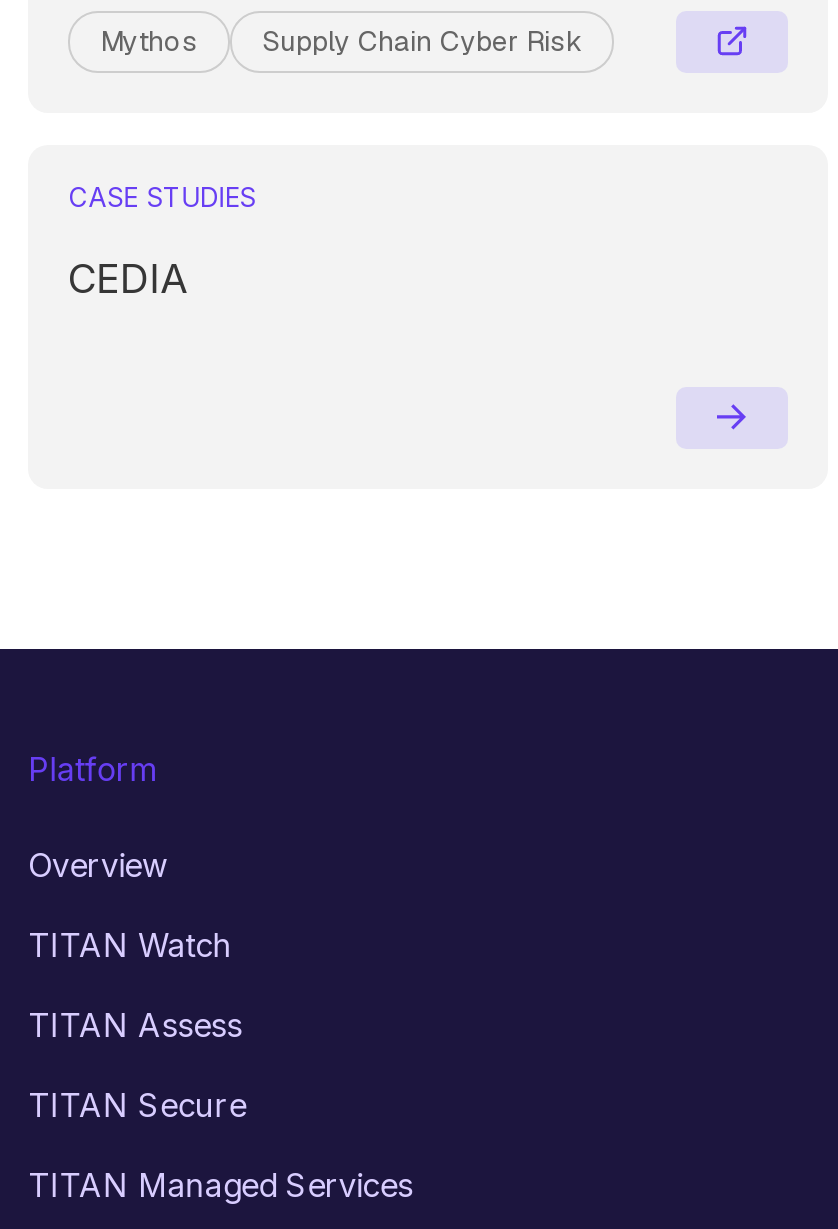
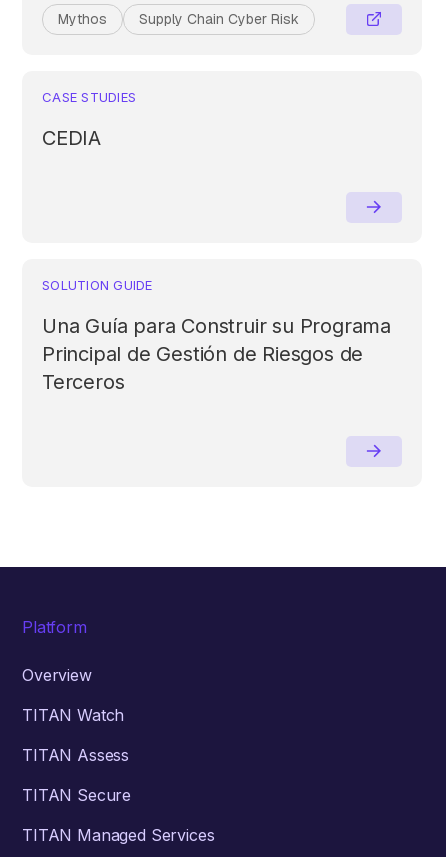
+ SOLUTION GUIDE
+ Una Guía para Construir su Programa
+ Principal de Gestión de Riesgos de
+ Terceros
